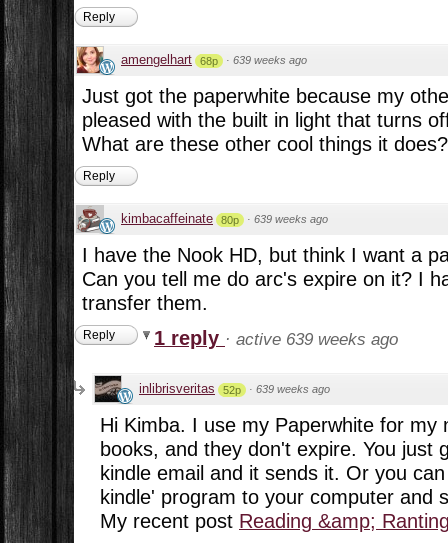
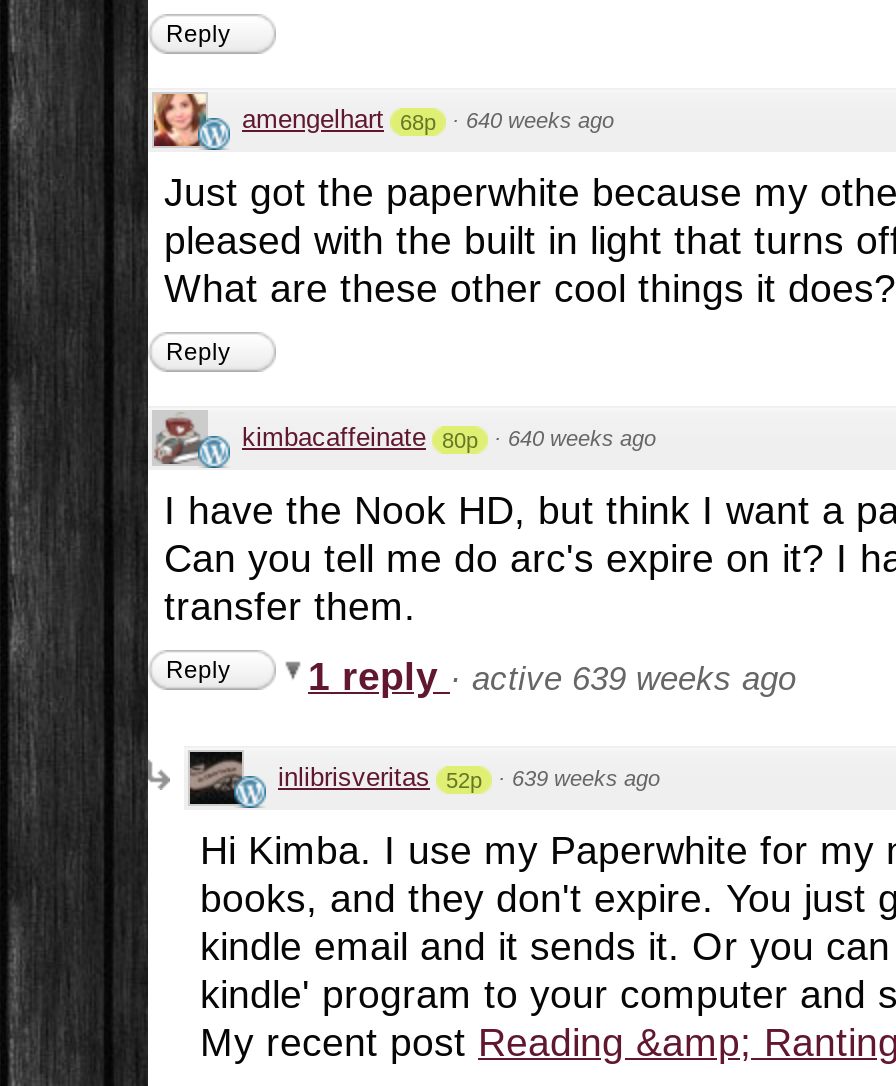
- amengelhart 68p · 639 weeks ago
+ amengelhart 68p · 640 weeks ago

- kimbacaffeinate 80p · 639 weeks ago
+ kimbacaffeinate 80p · 640 weeks ago
